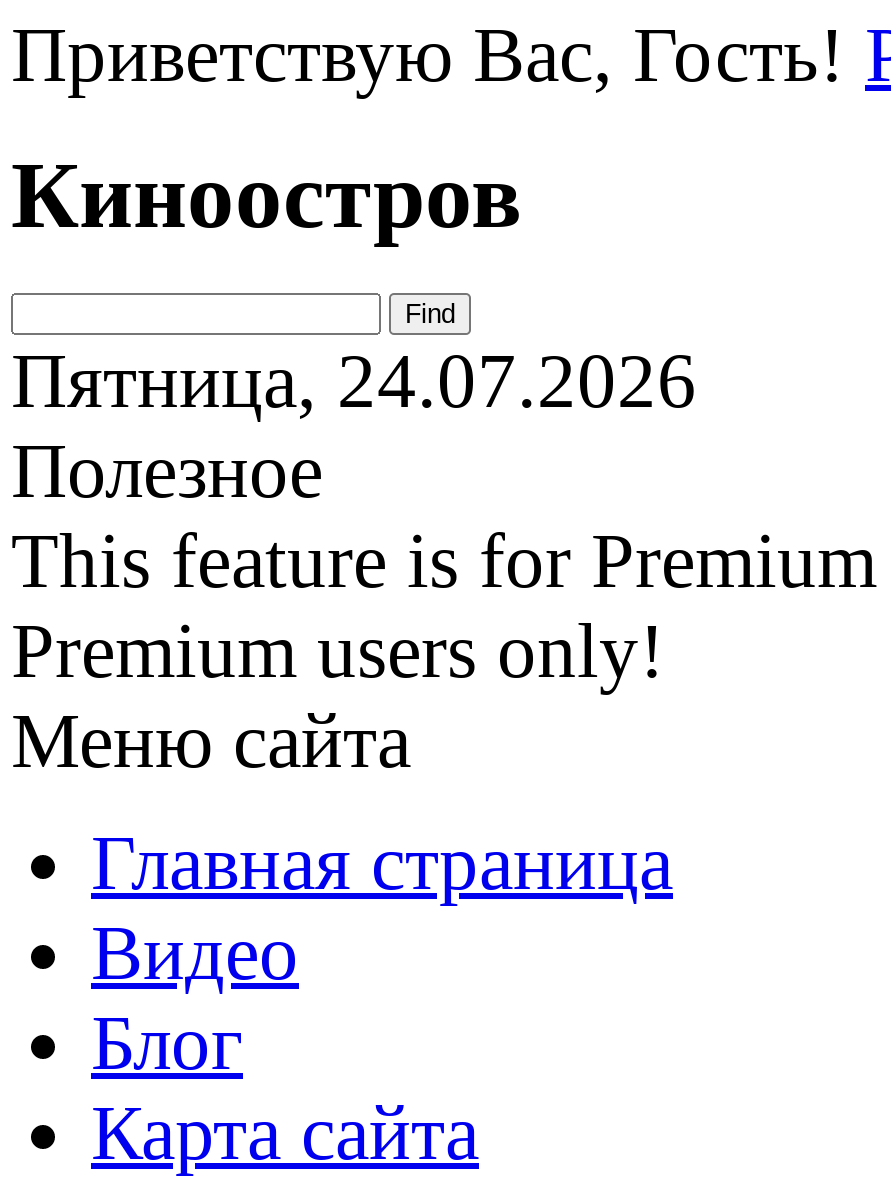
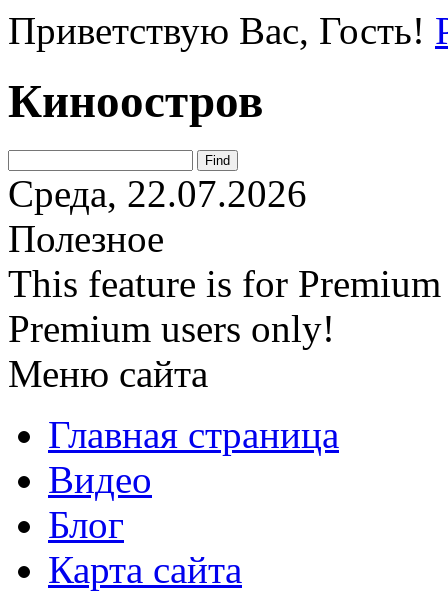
- Пятница, 24.07.2026
+ Среда, 22.07.2026
